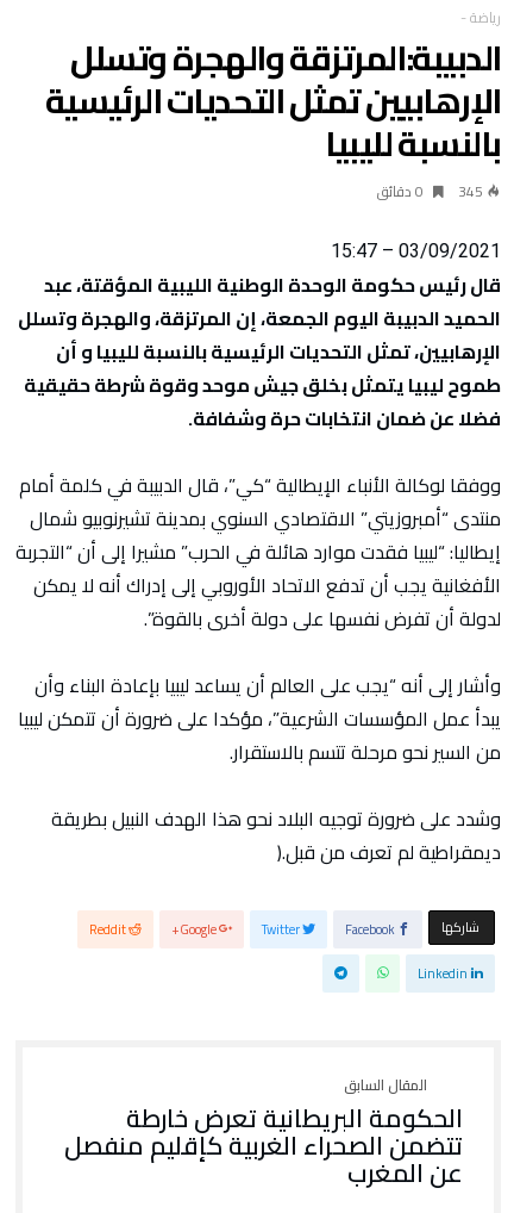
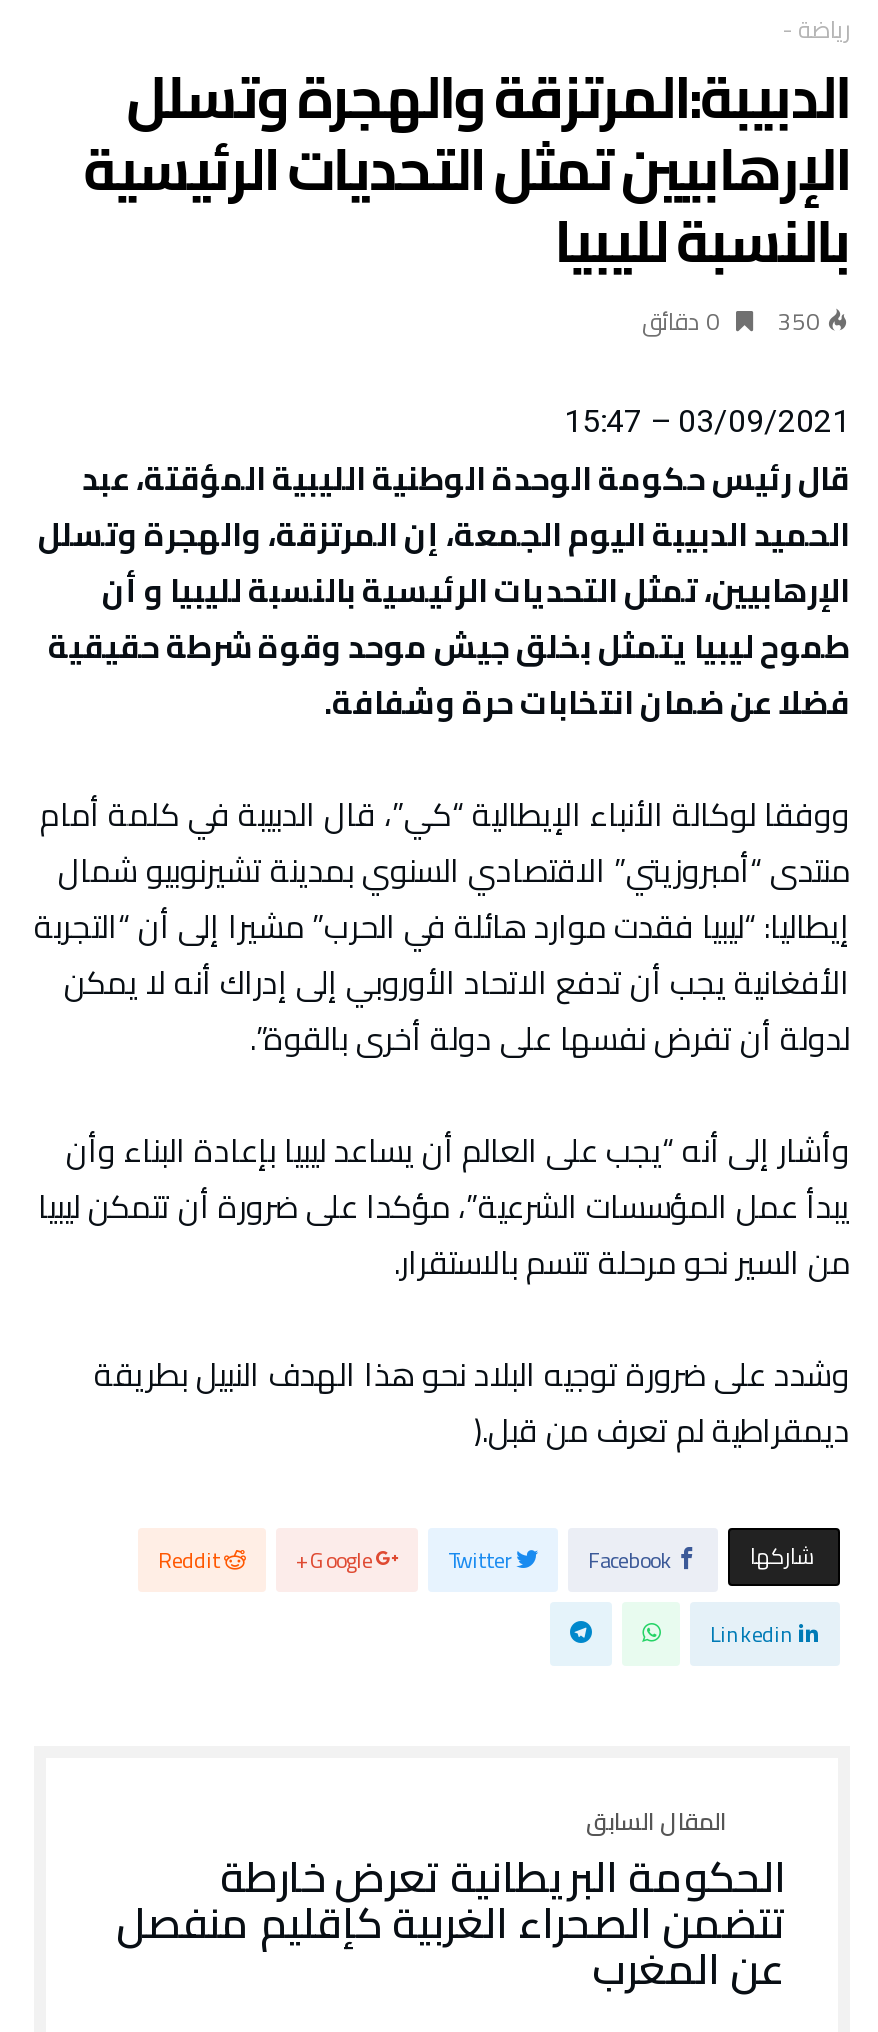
- 345
+ 350
